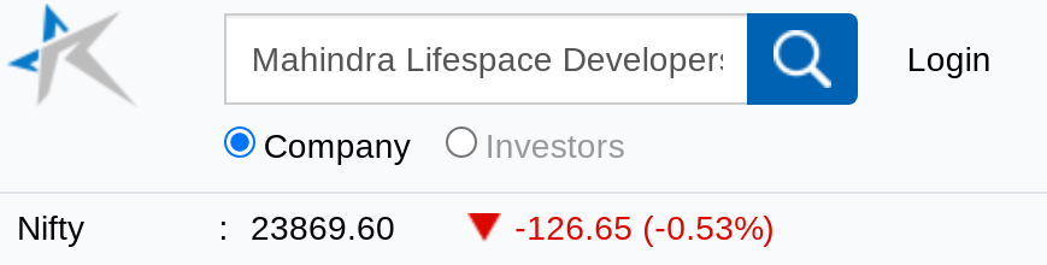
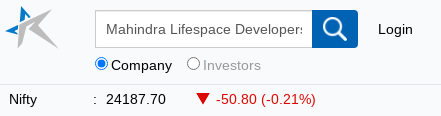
- 23869.60
+ 24187.70

- -126.65 (-0.53%)
+ -50.80 (-0.21%)
